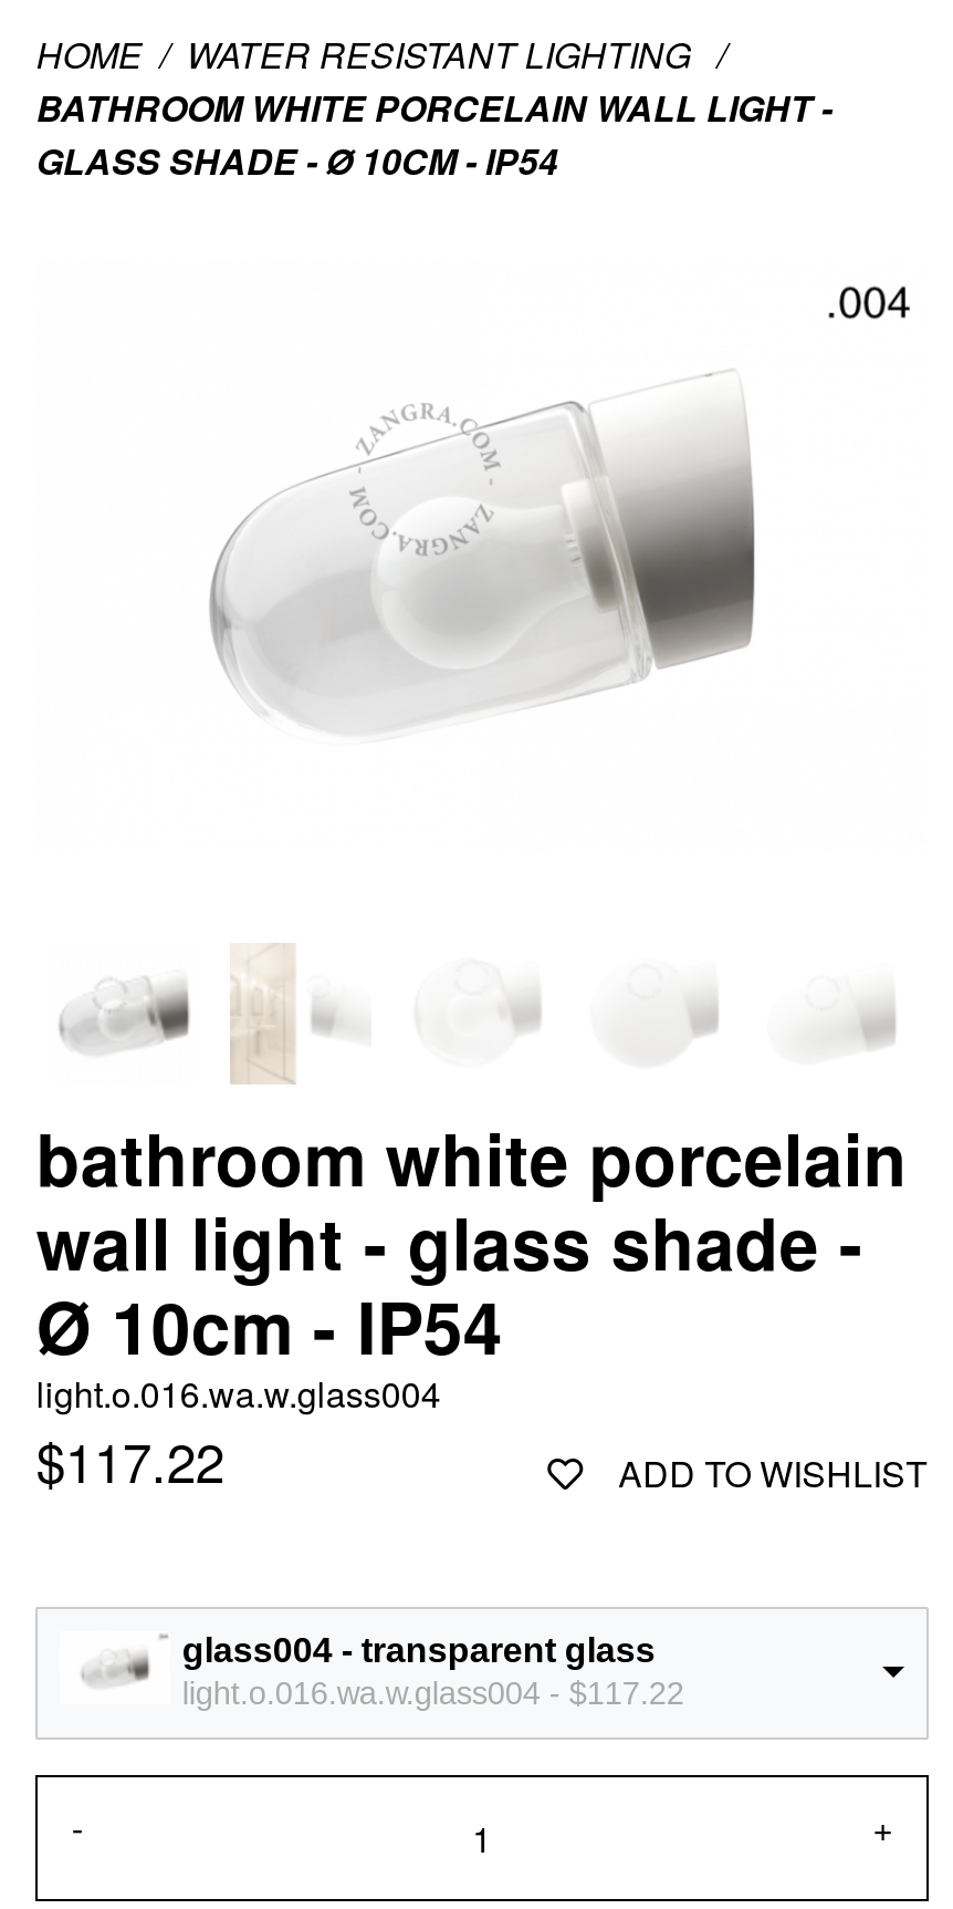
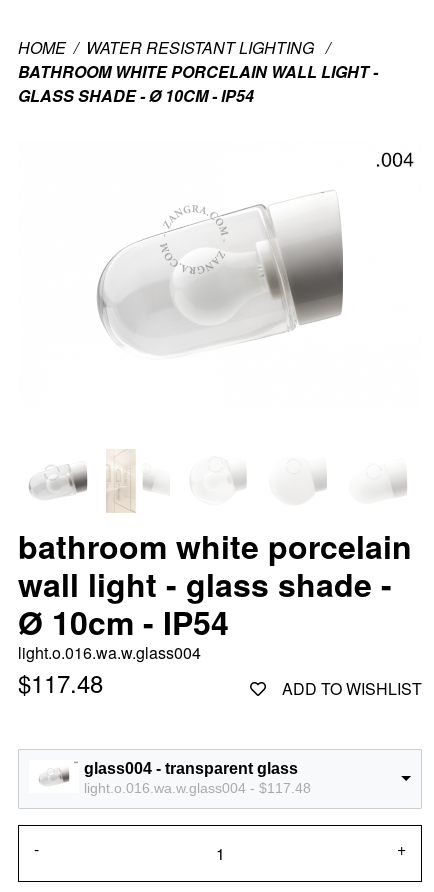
- $117.22
+ $117.48

- light.o.016.wa.w.glass004 - $117.22
+ light.o.016.wa.w.glass004 - $117.48
